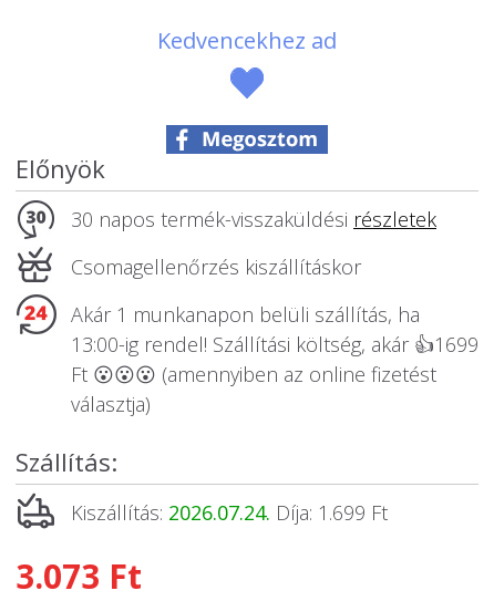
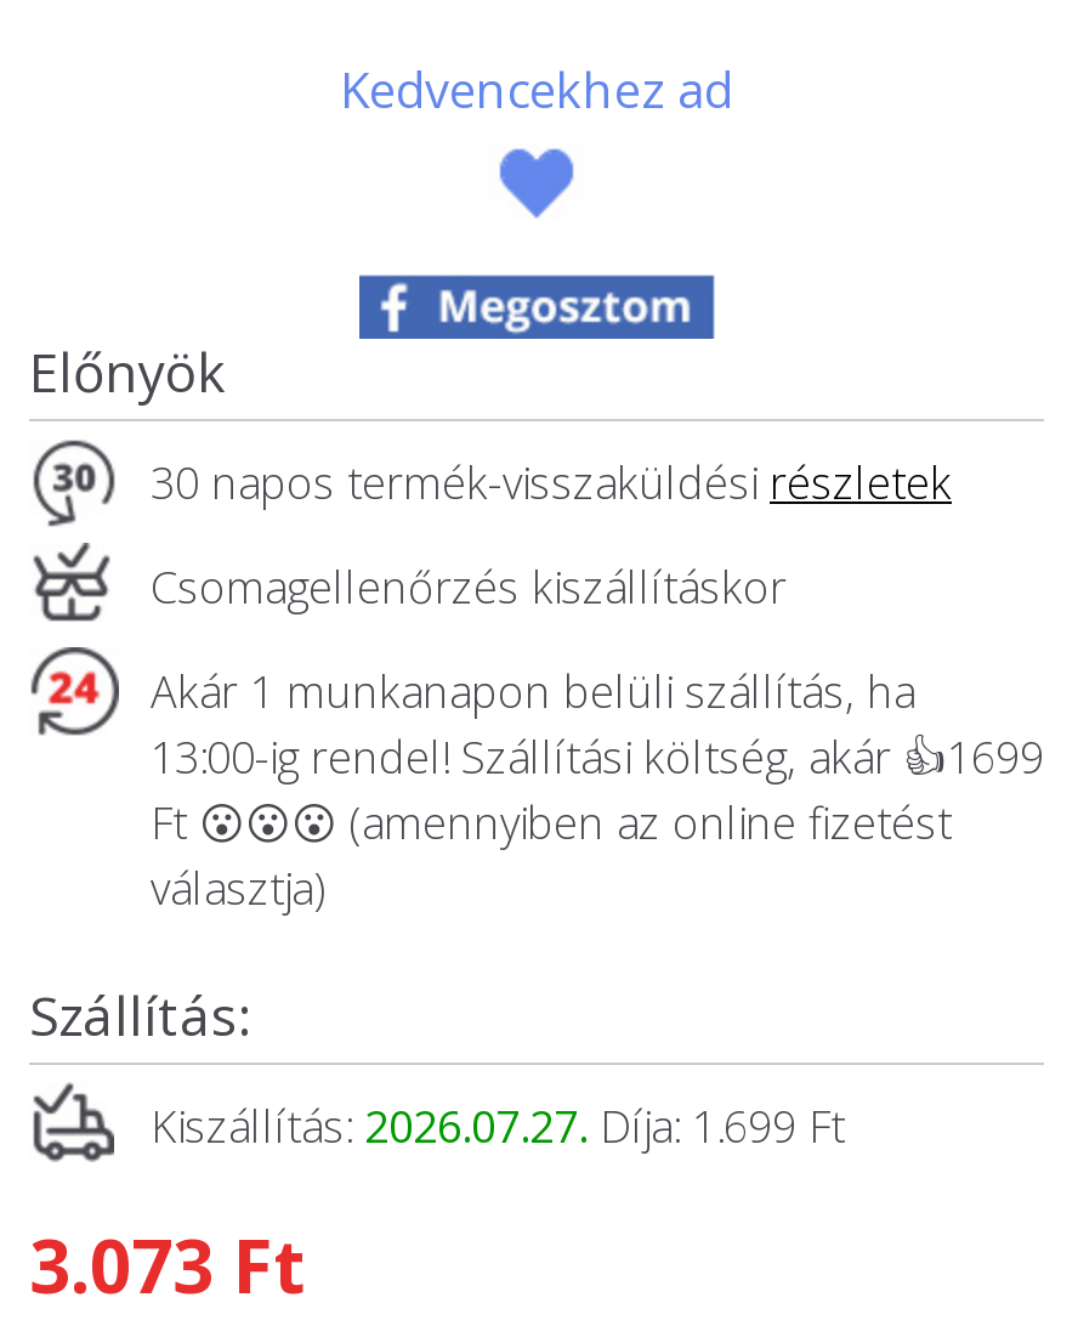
- Kiszállítás: 2026.07.24. Díja: 1.699 Ft
+ Kiszállítás: 2026.07.27. Díja: 1.699 Ft
